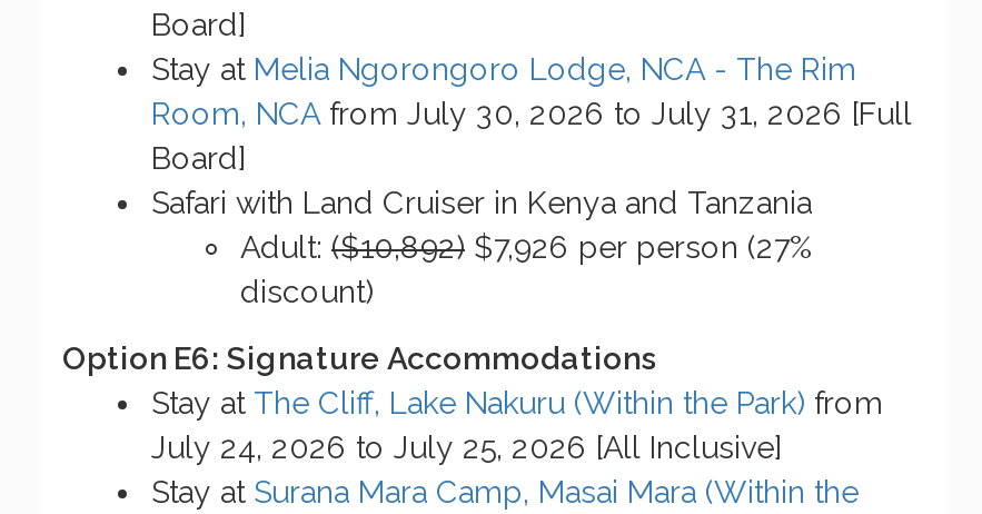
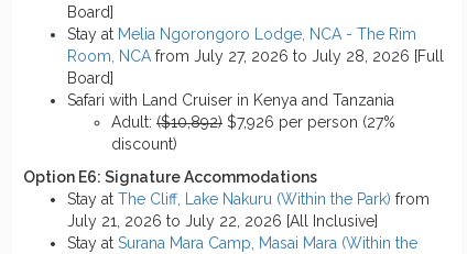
- Room, NCA from July 30, 2026 to July 31, 2026 [Full
+ Room, NCA from July 27, 2026 to July 28, 2026 [Full

- July 24, 2026 to July 25, 2026 [All Inclusive]
+ July 21, 2026 to July 22, 2026 [All Inclusive]
